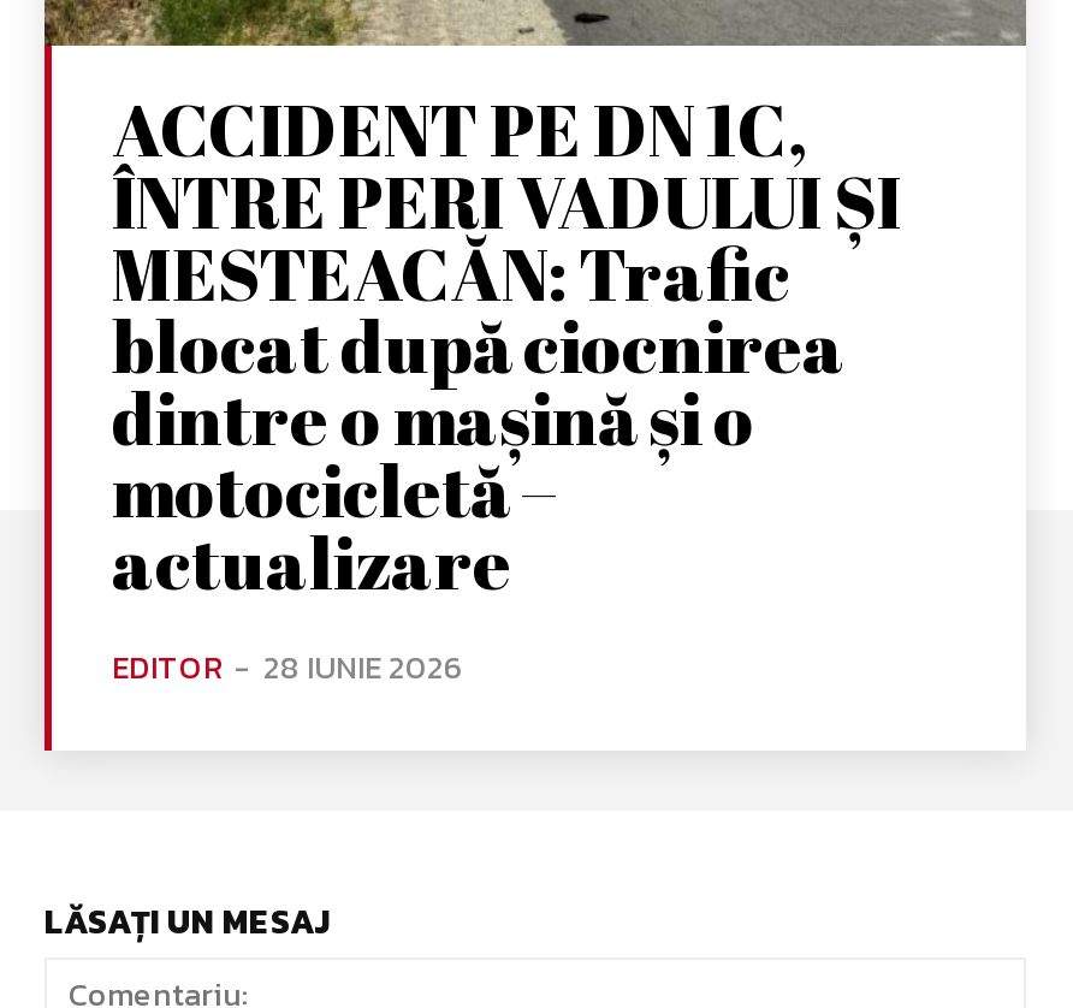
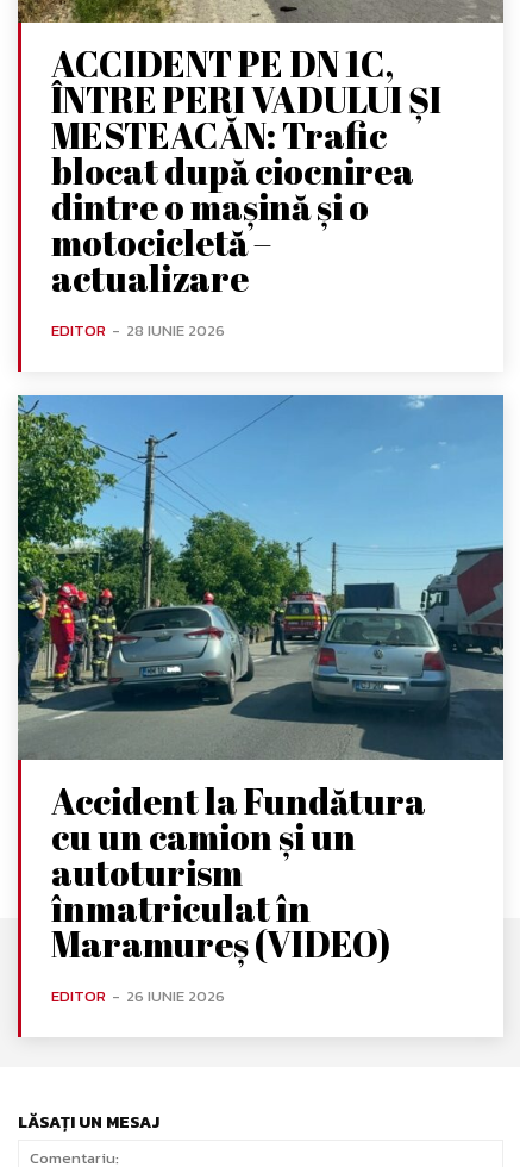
+ [image]
+ Accident la Fundătura
+ cu un camion și un
+ autoturism
+ înmatriculat în
+ Maramureș (VIDEO)
+ EDITOR - 26 IUNIE 2026
